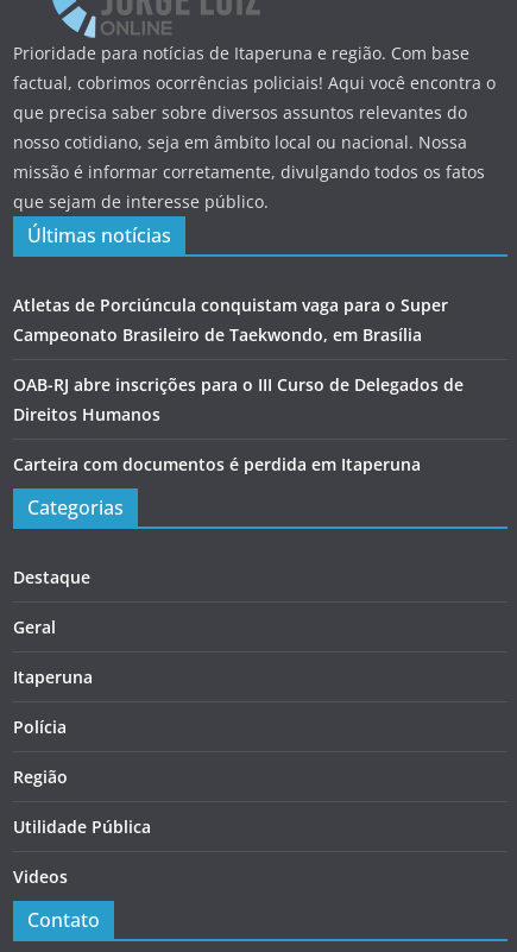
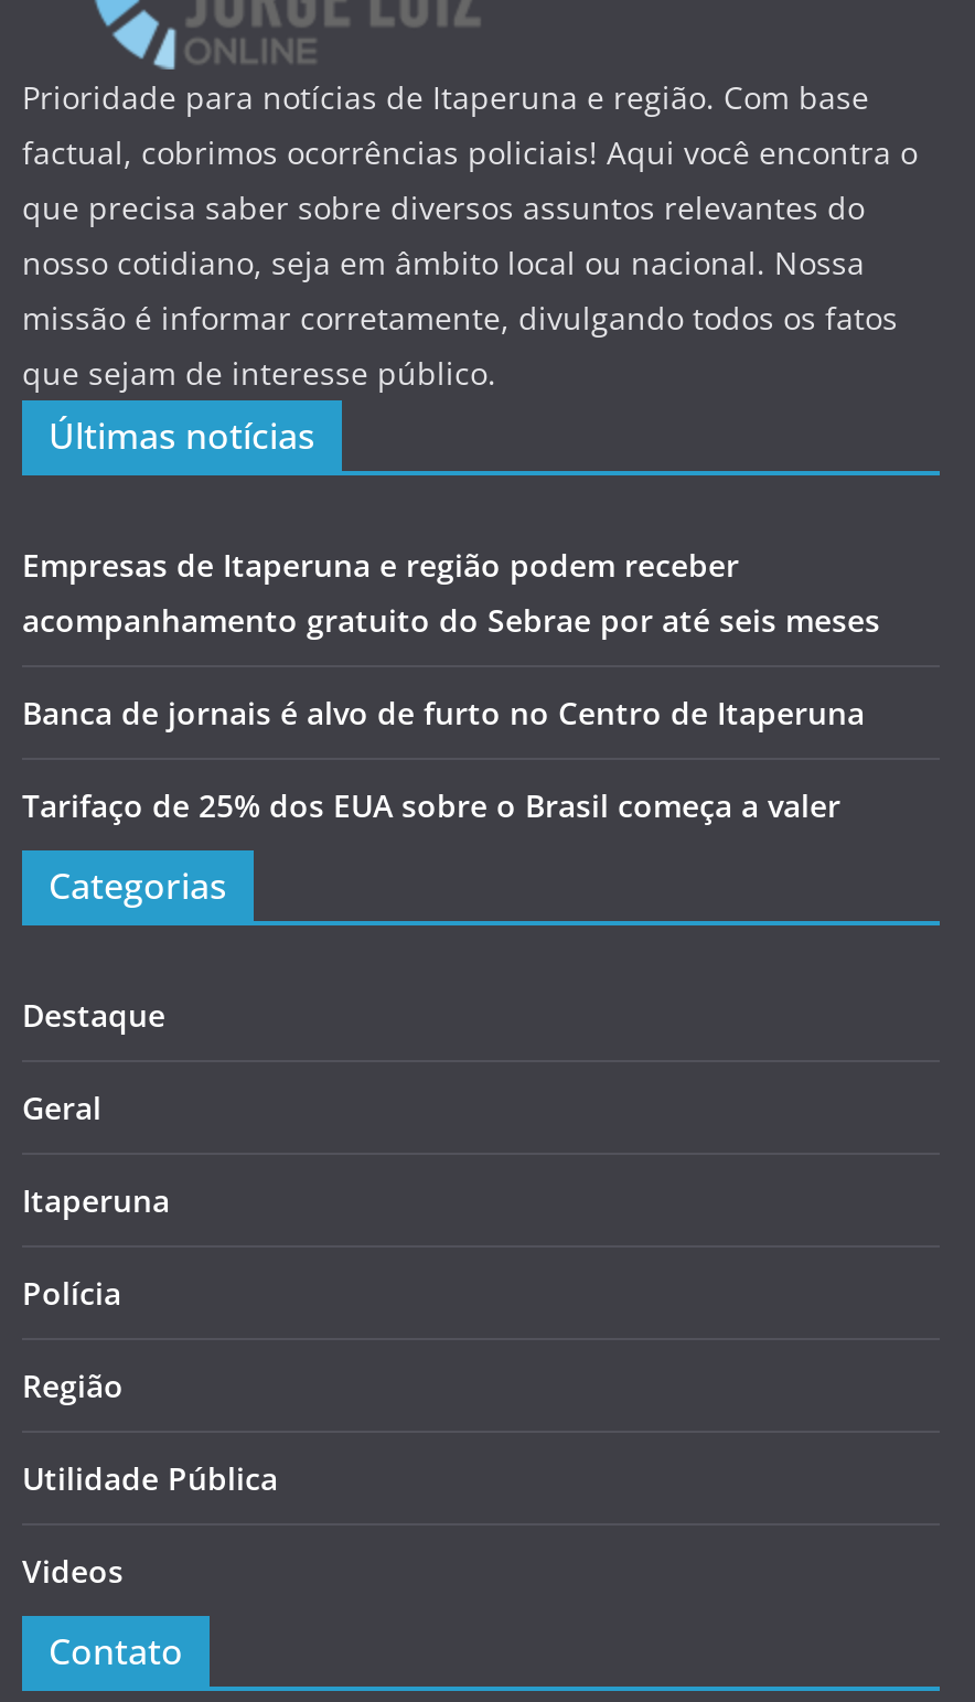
- Atletas de Porciúncula conquistam vaga para o Super
- Campeonato Brasileiro de Taekwondo, em Brasília
+ Empresas de Itaperuna e região podem receber
+ acompanhamento gratuito do Sebrae por até seis meses

- OAB-RJ abre inscrições para o III Curso de Delegados de
- Direitos Humanos
+ Banca de jornais é alvo de furto no Centro de Itaperuna

- Carteira com documentos é perdida em Itaperuna
+ Tarifaço de 25% dos EUA sobre o Brasil começa a valer
